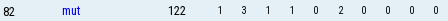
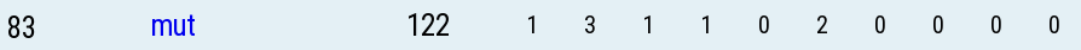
- 82
+ 83
